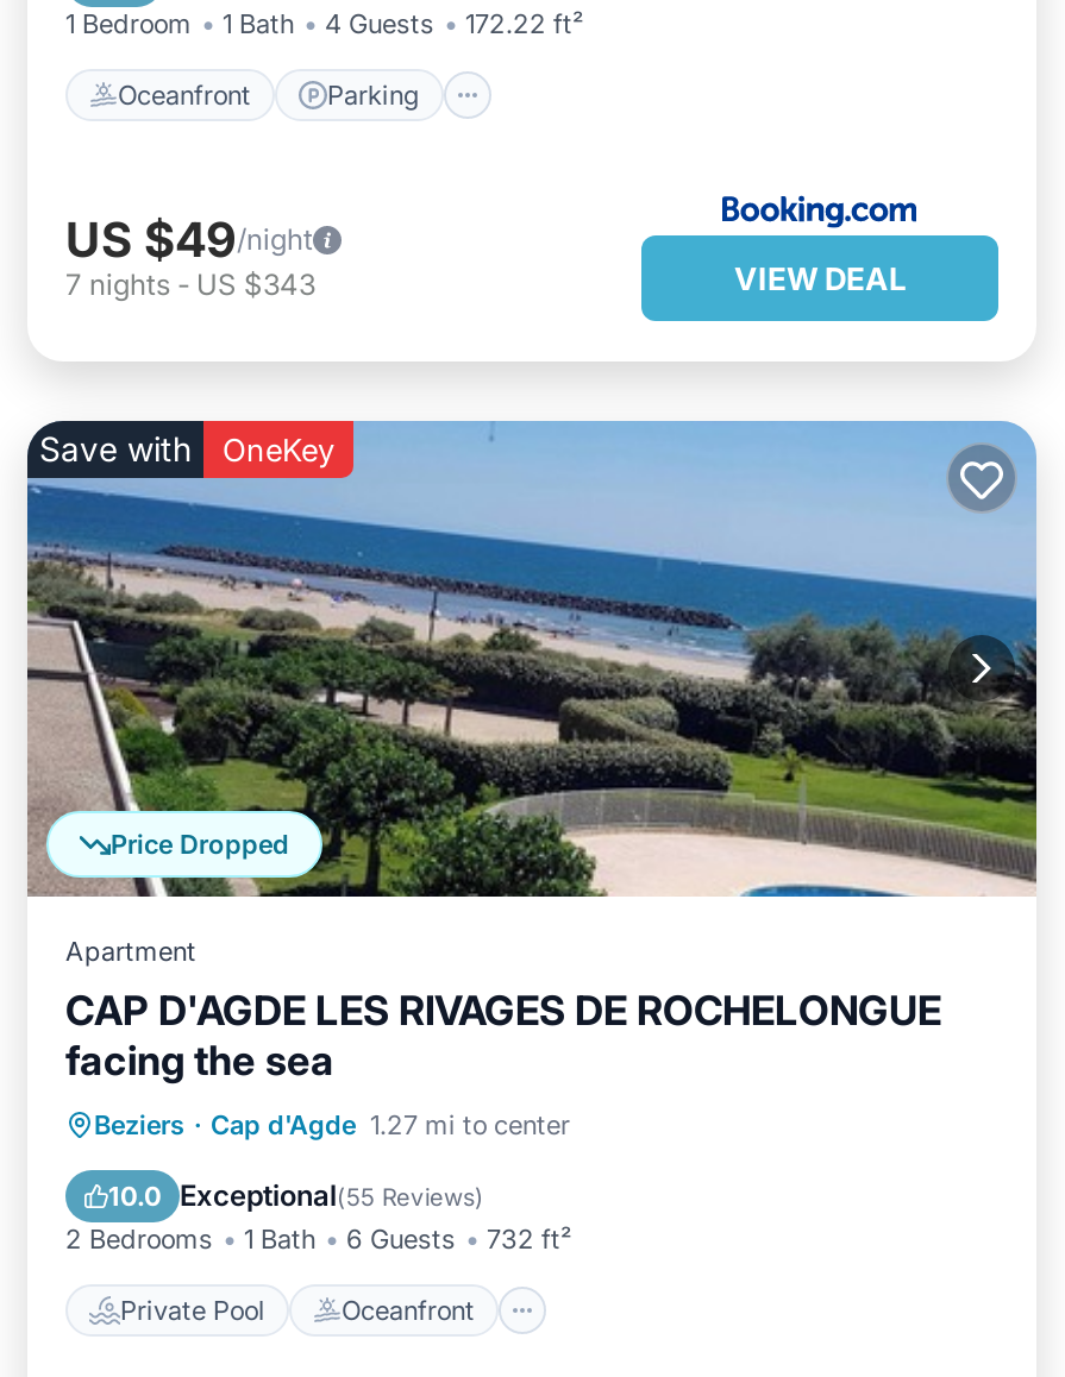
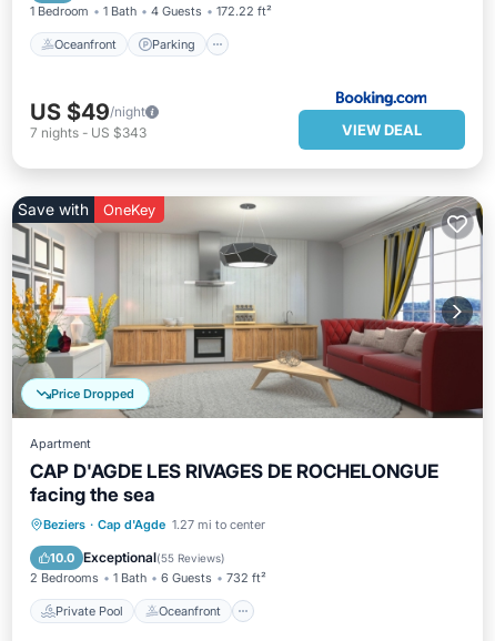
- [image]
+ [image]
